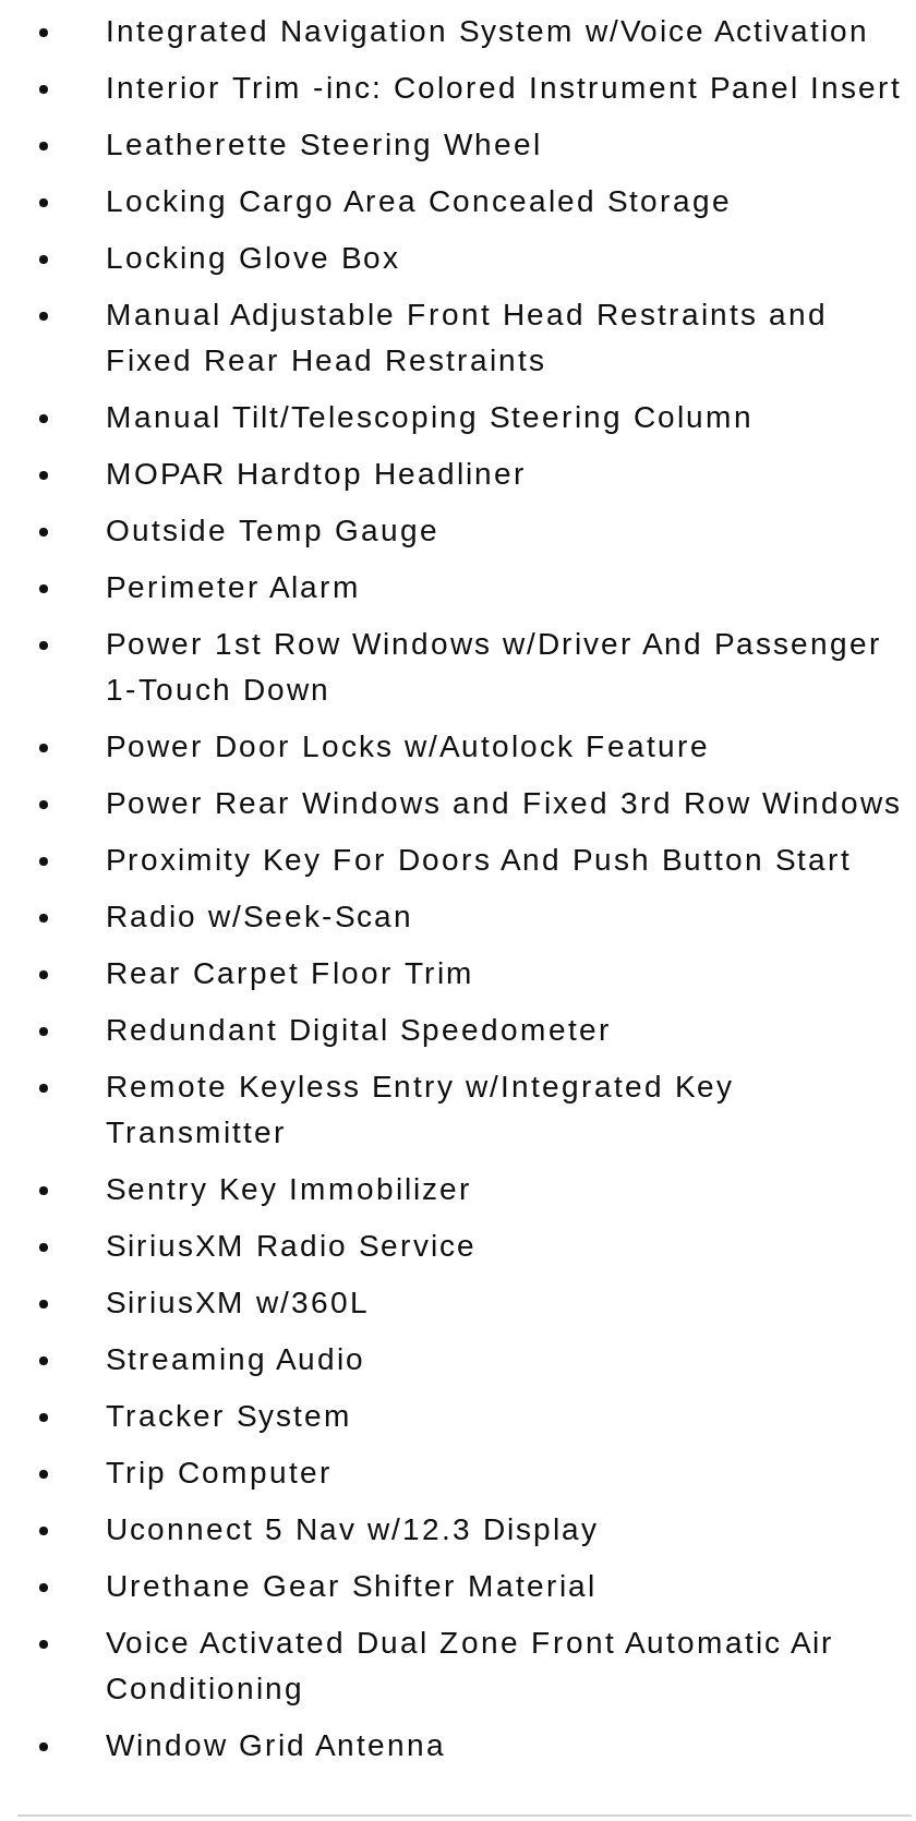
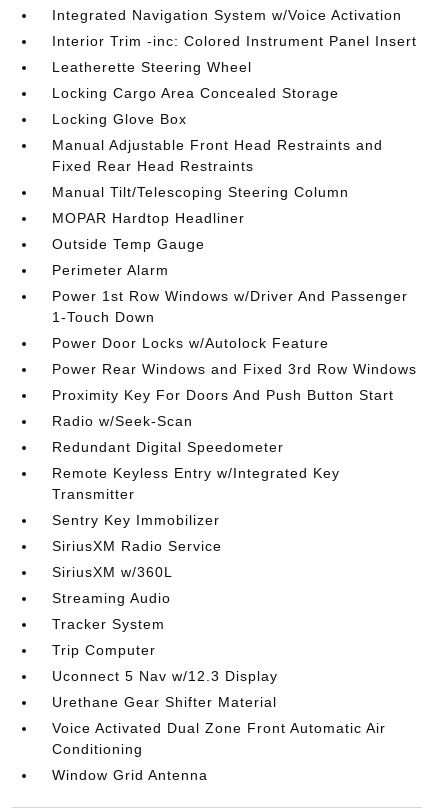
- Rear Carpet Floor Trim
